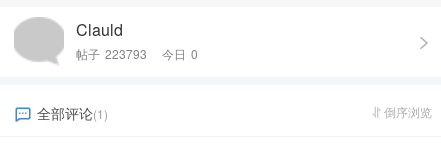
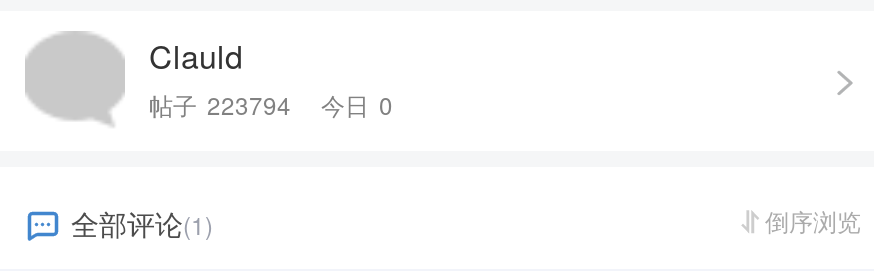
- 帖子 223793 今日 0
+ 帖子 223794 今日 0
